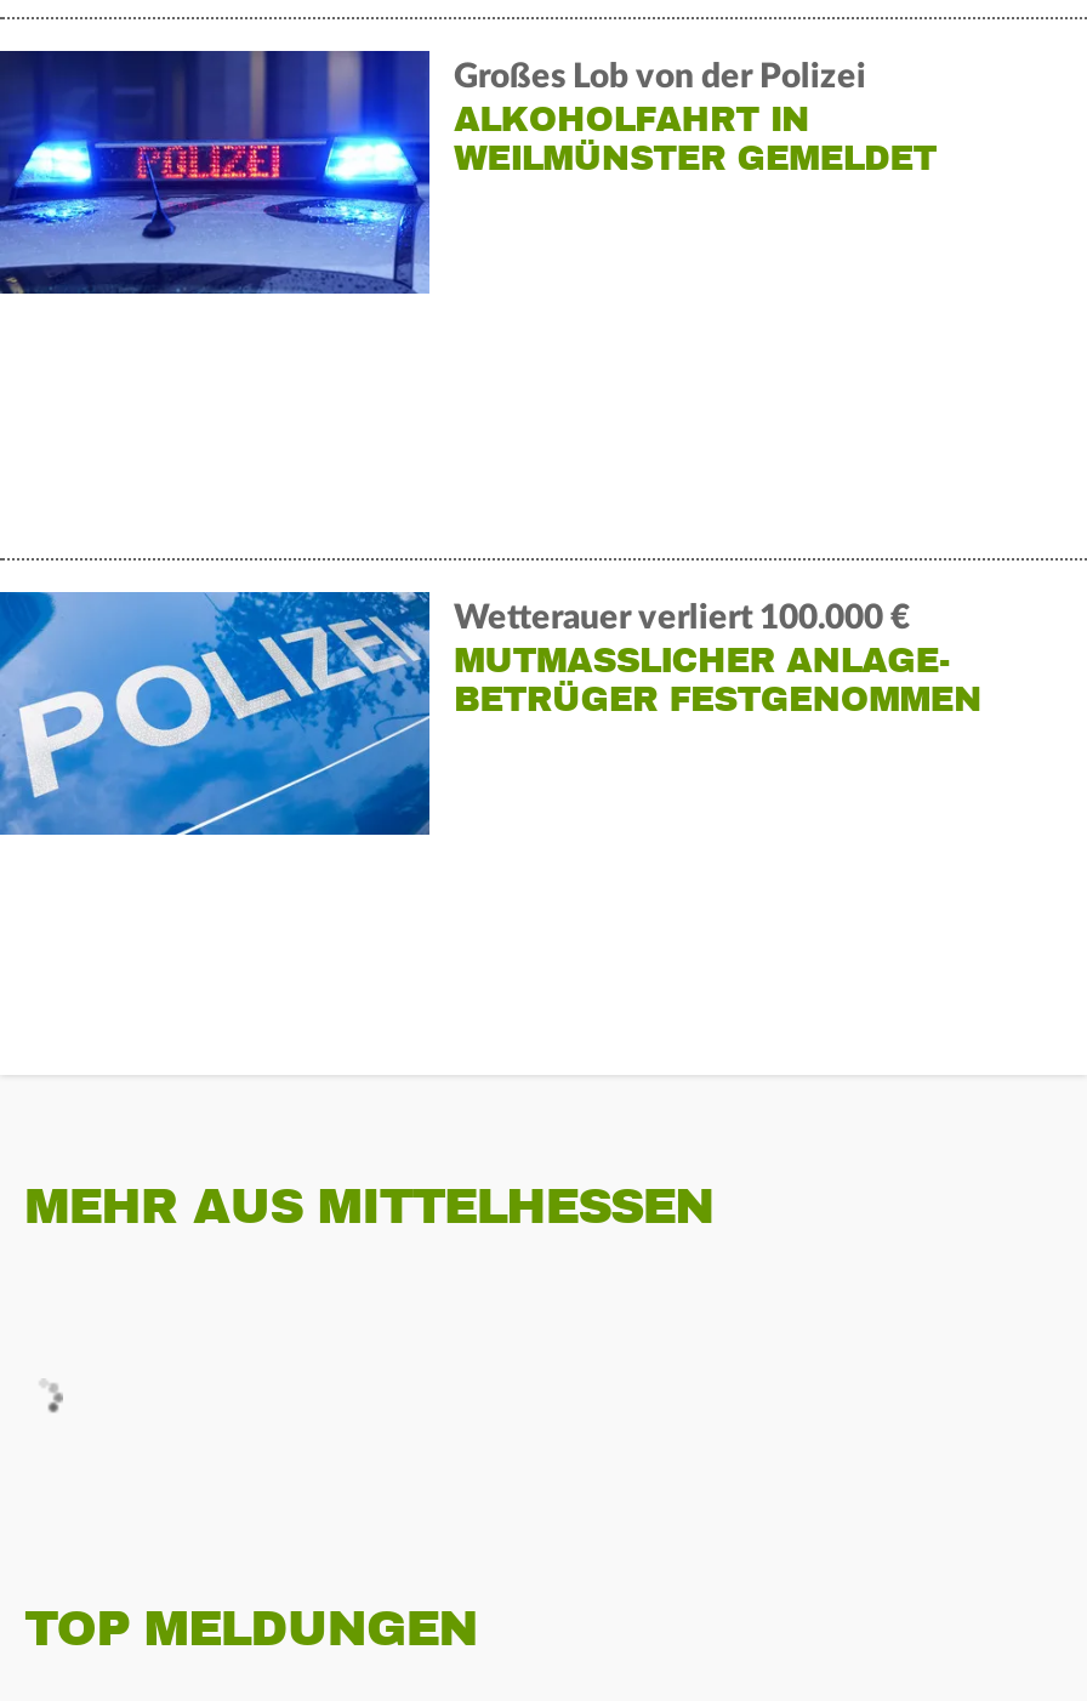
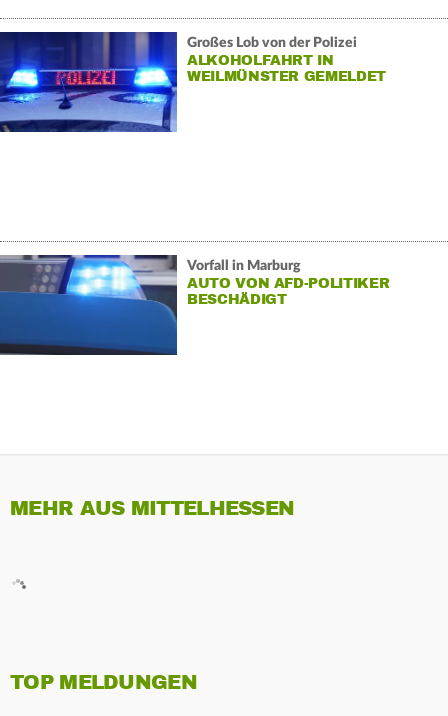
- [image]
- Wetterauer verliert 100.000 €
- MUTMASSLICHER ANLAGE-B
- ETRÜGER FESTGENOMMEN
+ [image]
+ Vorfall in Marburg
+ AUTO VON AFD-POLITIKER
+ BESCHÄDIGT
